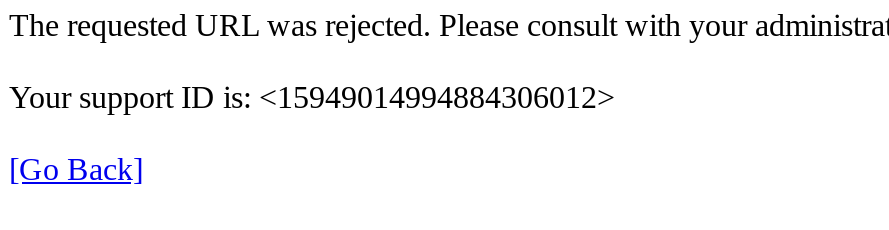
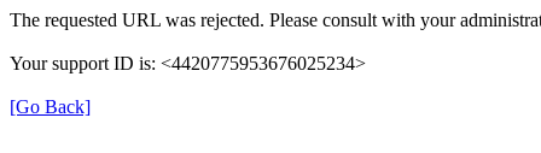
- Your support ID is: <15949014994884306012>
+ Your support ID is: <4420775953676025234>
